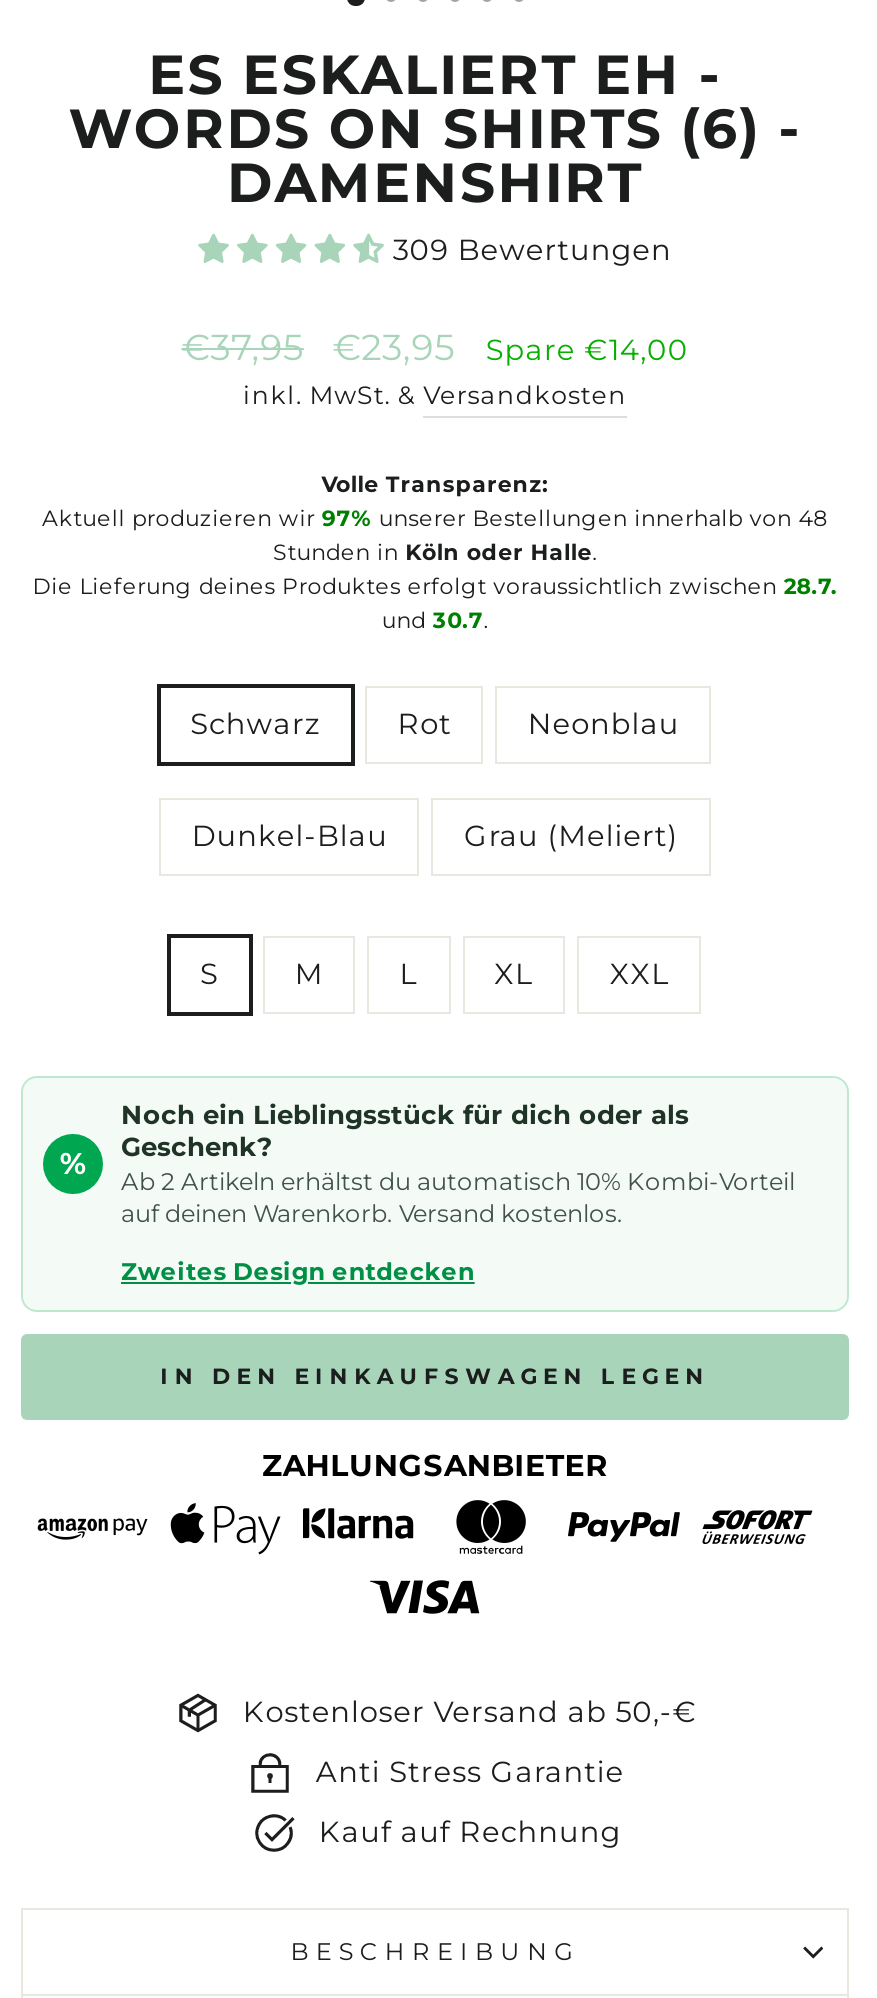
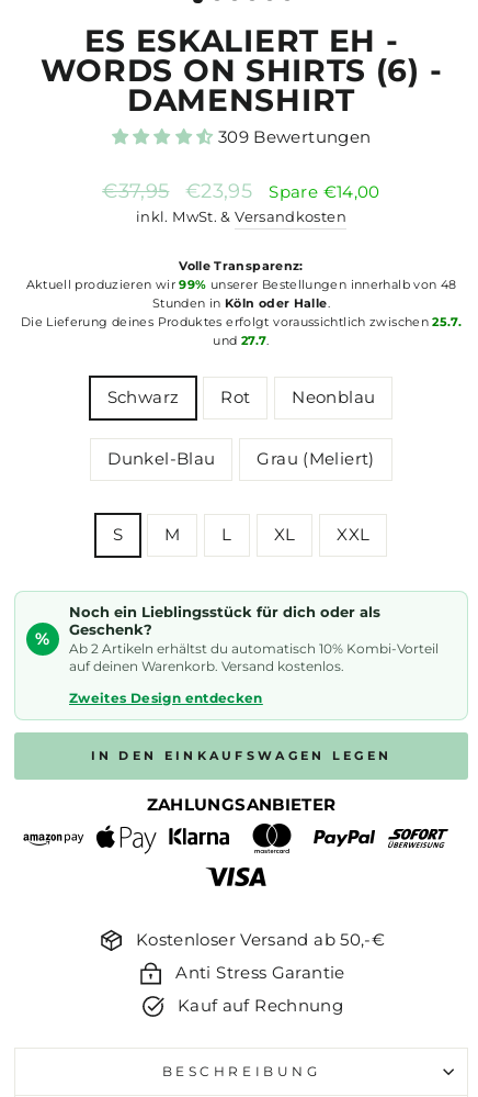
- Aktuell produzieren wir 97% unserer Bestellungen innerhalb von 48
+ Aktuell produzieren wir 99% unserer Bestellungen innerhalb von 48

- Die Lieferung deines Produktes erfolgt voraussichtlich zwischen 28.7.
+ Die Lieferung deines Produktes erfolgt voraussichtlich zwischen 25.7.

- und 30.7.
+ und 27.7.
